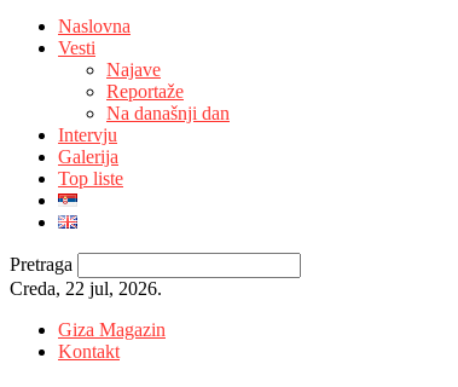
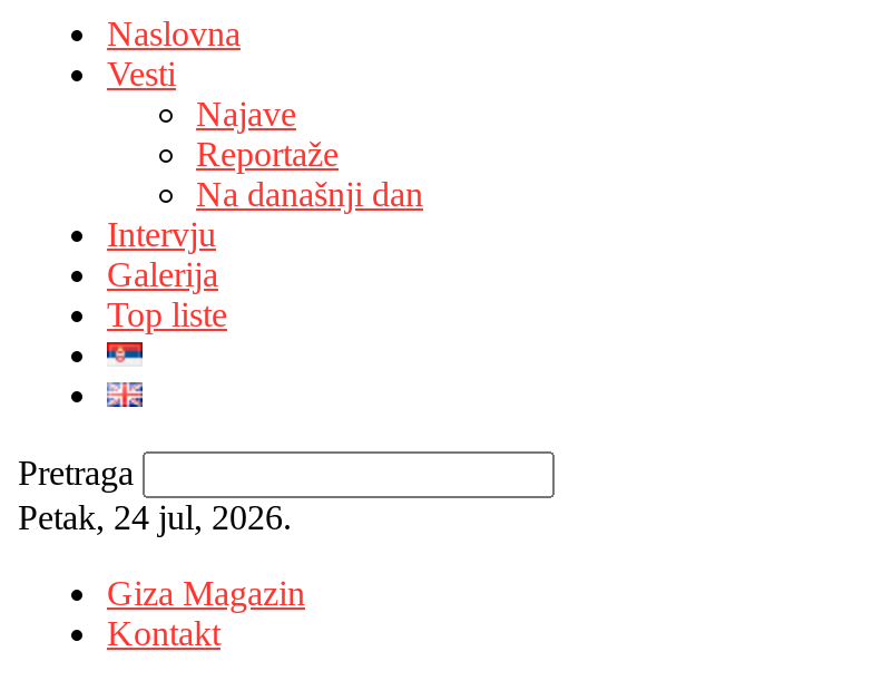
- Creda, 22 jul, 2026.
+ Petak, 24 jul, 2026.
